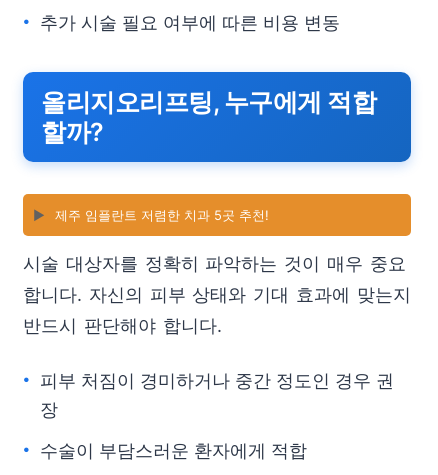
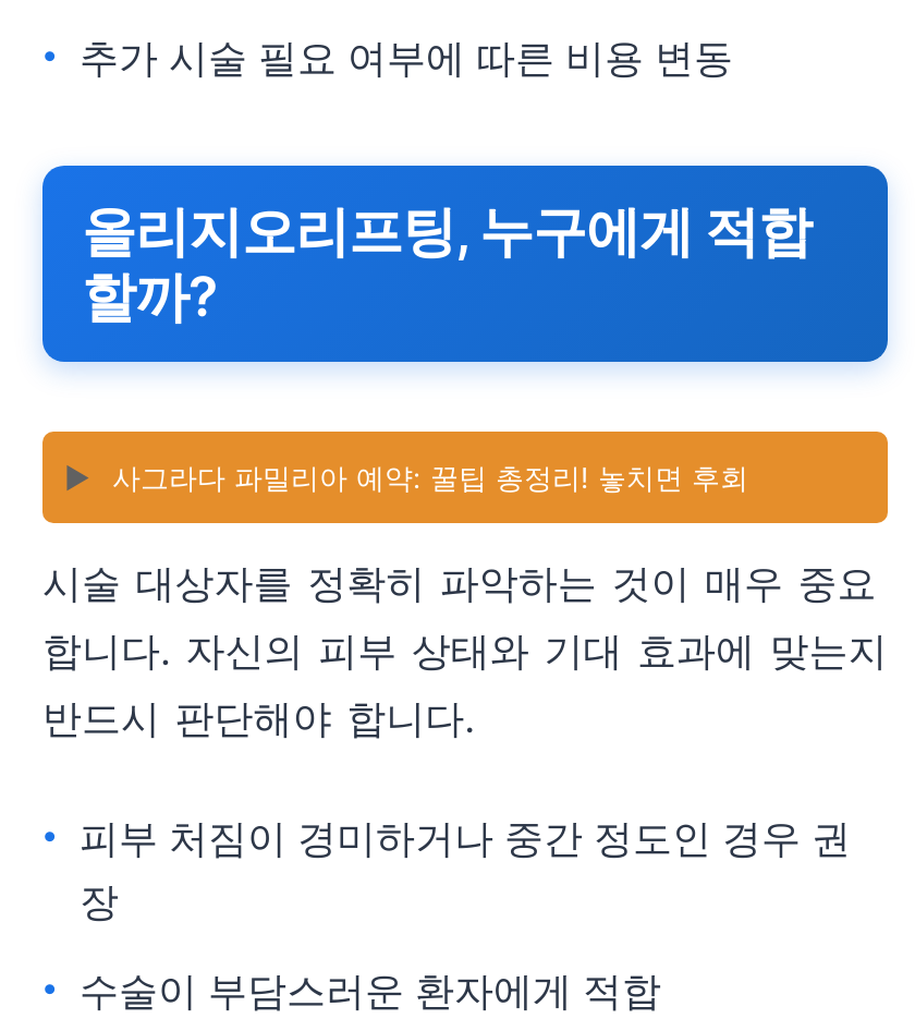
- 제주 임플란트 저렴한 치과 5곳 추천!
+ 사그라다 파밀리아 예약: 꿀팁 총정리! 놓치면 후회
